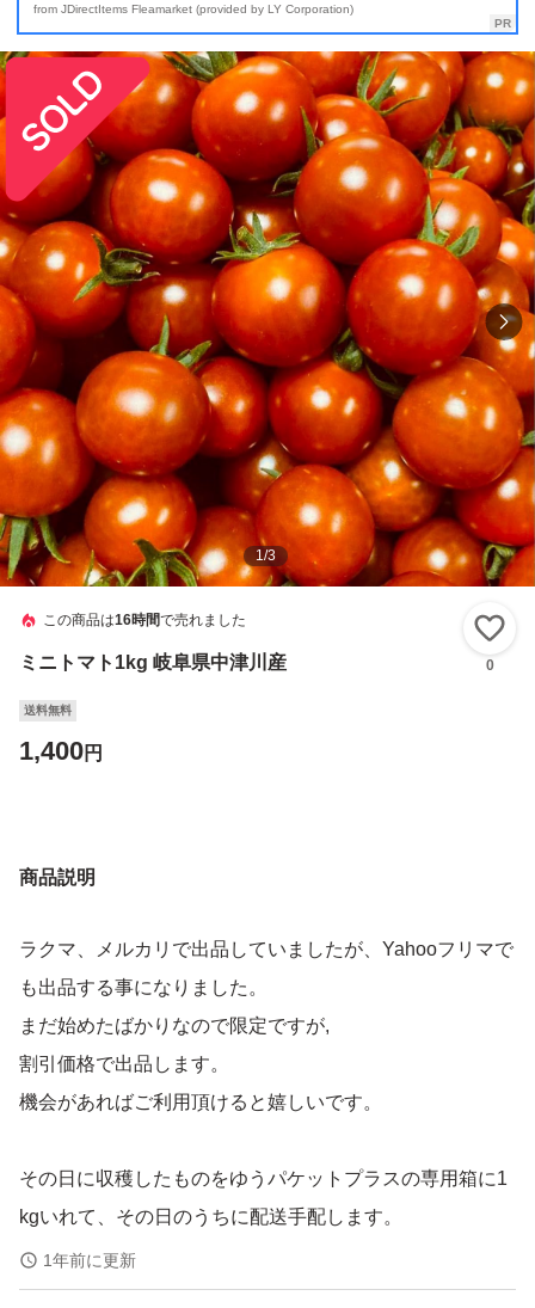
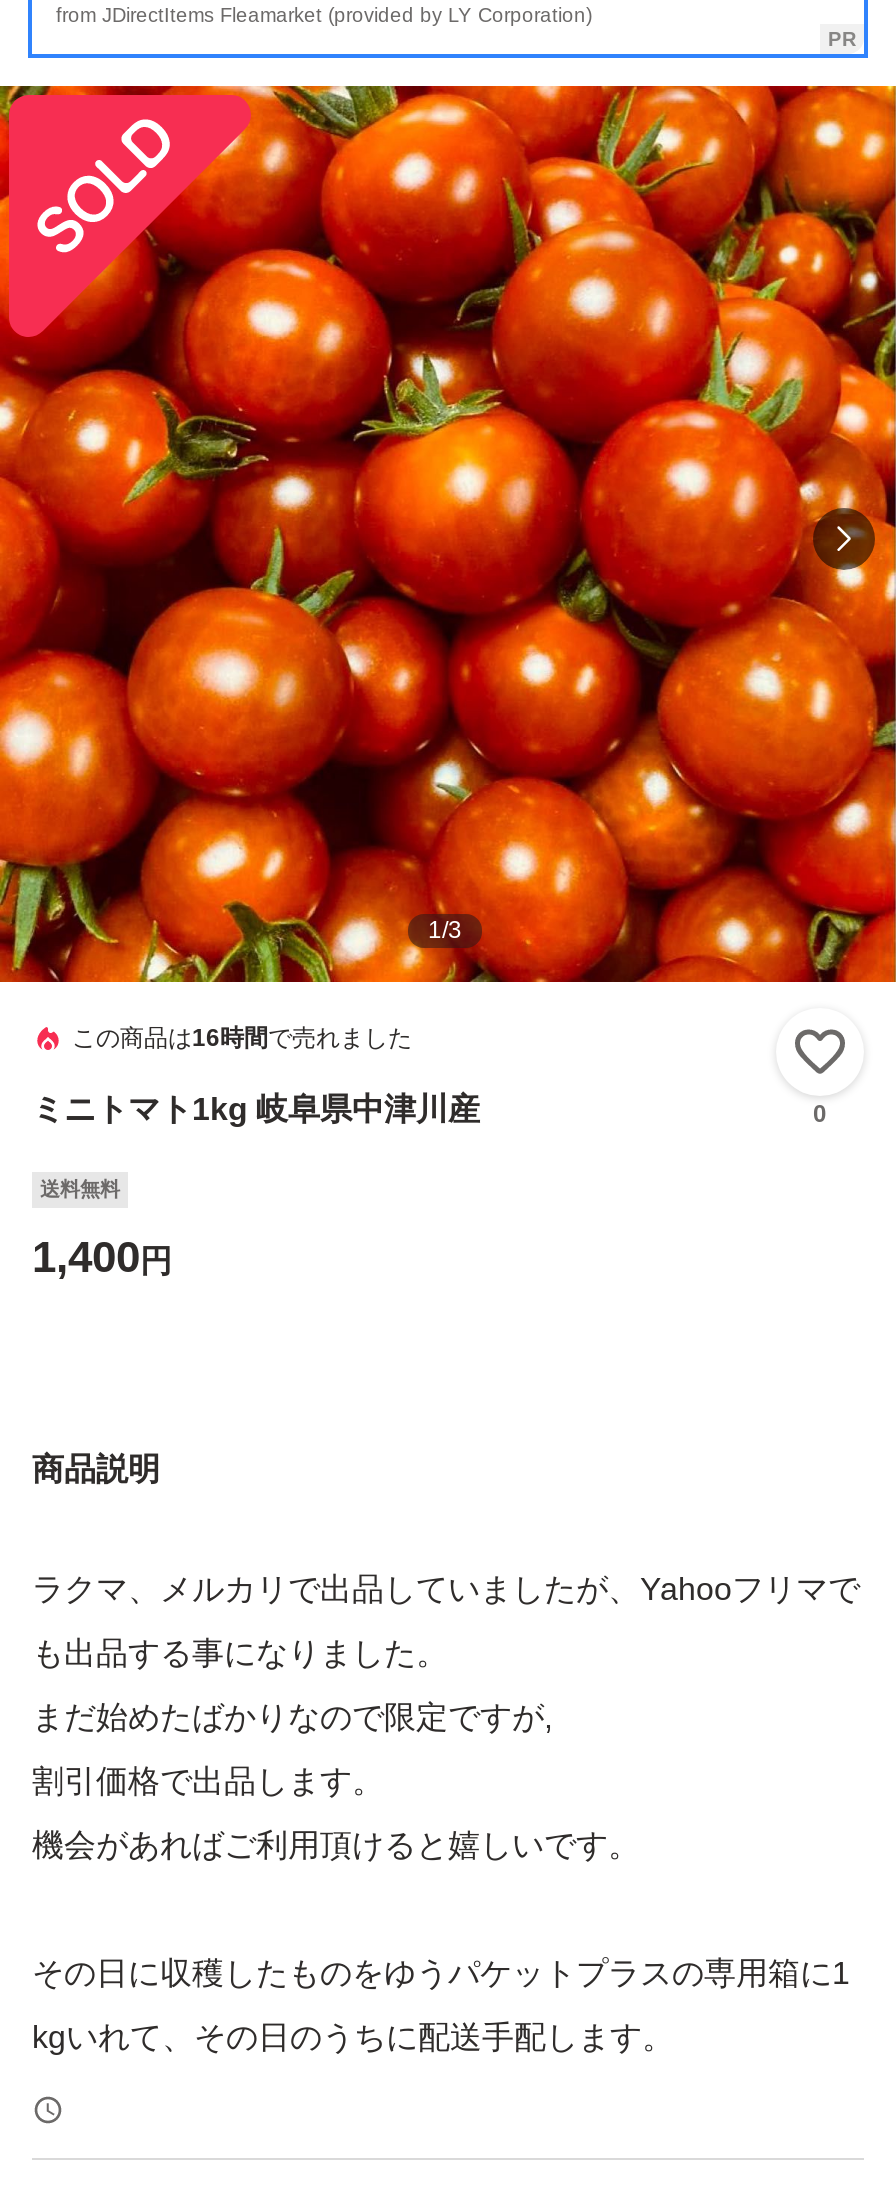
- 1年前に更新
